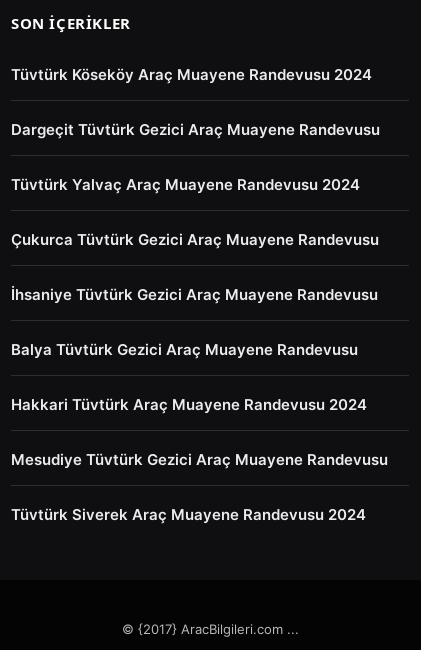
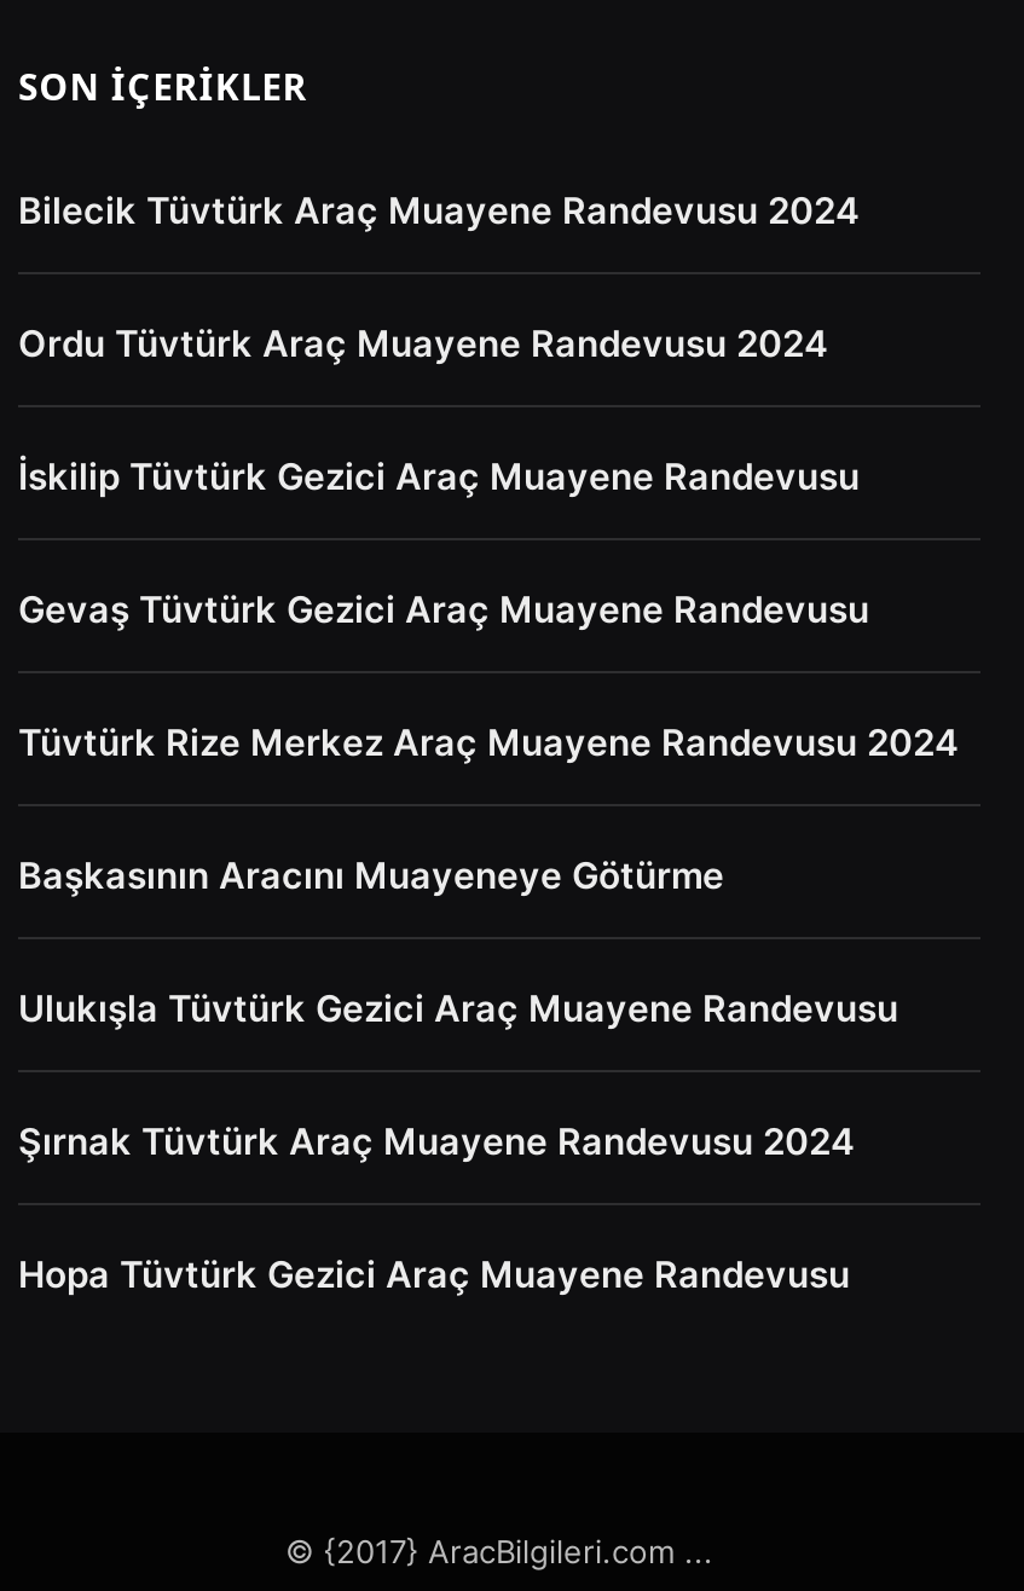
- Tüvtürk Köseköy Araç Muayene Randevusu 2024
+ Bilecik Tüvtürk Araç Muayene Randevusu 2024

- Dargeçit Tüvtürk Gezici Araç Muayene Randevusu
+ Ordu Tüvtürk Araç Muayene Randevusu 2024

- Tüvtürk Yalvaç Araç Muayene Randevusu 2024
+ İskilip Tüvtürk Gezici Araç Muayene Randevusu

- Çukurca Tüvtürk Gezici Araç Muayene Randevusu
+ Gevaş Tüvtürk Gezici Araç Muayene Randevusu

- İhsaniye Tüvtürk Gezici Araç Muayene Randevusu
+ Tüvtürk Rize Merkez Araç Muayene Randevusu 2024

- Balya Tüvtürk Gezici Araç Muayene Randevusu
+ Başkasının Aracını Muayeneye Götürme

- Hakkari Tüvtürk Araç Muayene Randevusu 2024
+ Ulukışla Tüvtürk Gezici Araç Muayene Randevusu

- Mesudiye Tüvtürk Gezici Araç Muayene Randevusu
+ Şırnak Tüvtürk Araç Muayene Randevusu 2024

- Tüvtürk Siverek Araç Muayene Randevusu 2024
+ Hopa Tüvtürk Gezici Araç Muayene Randevusu
